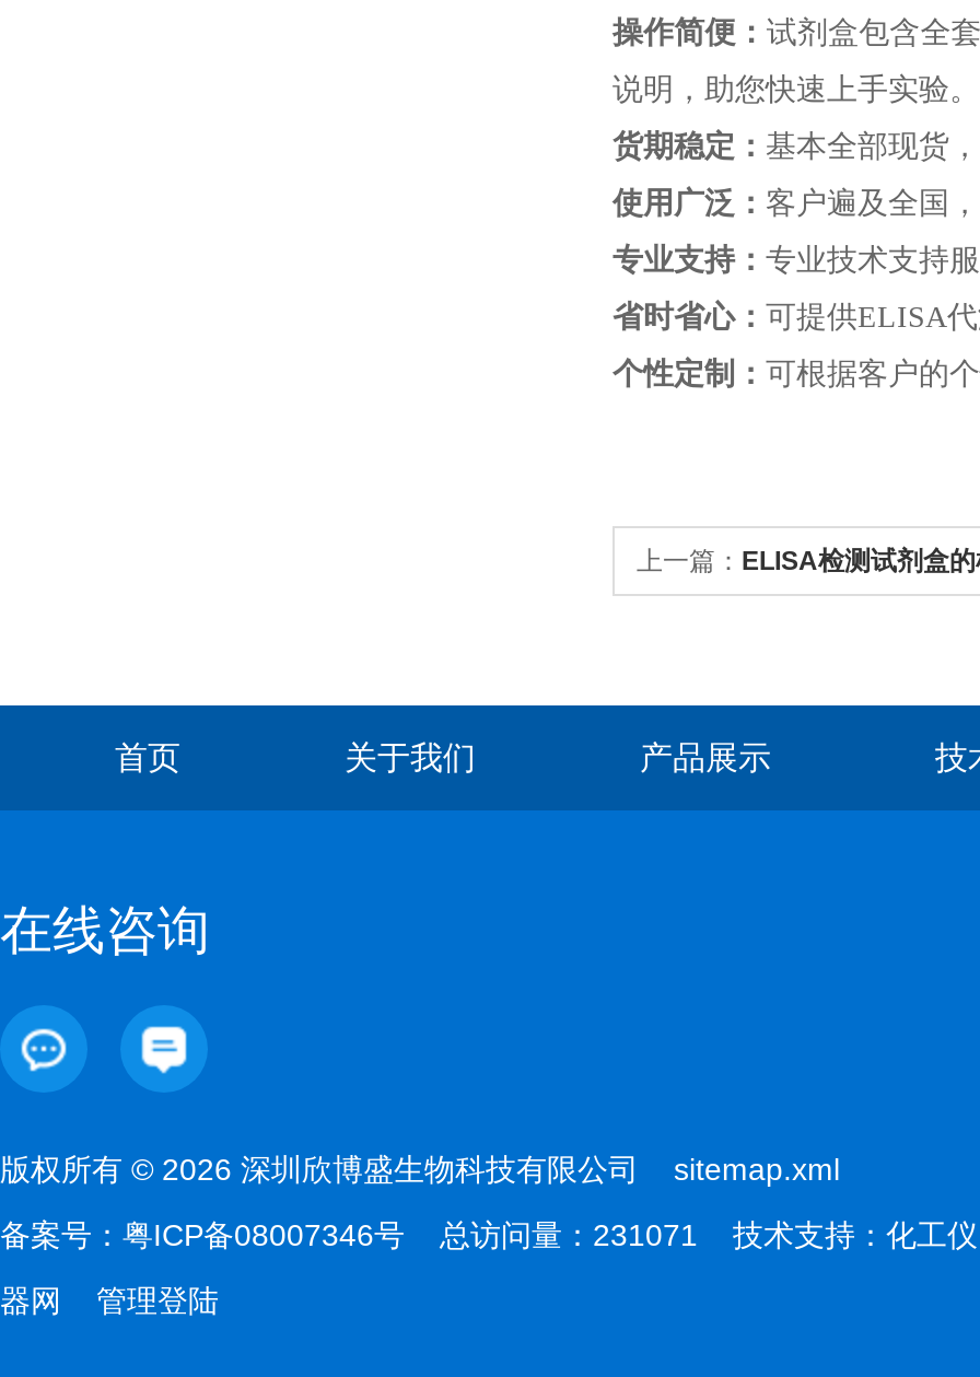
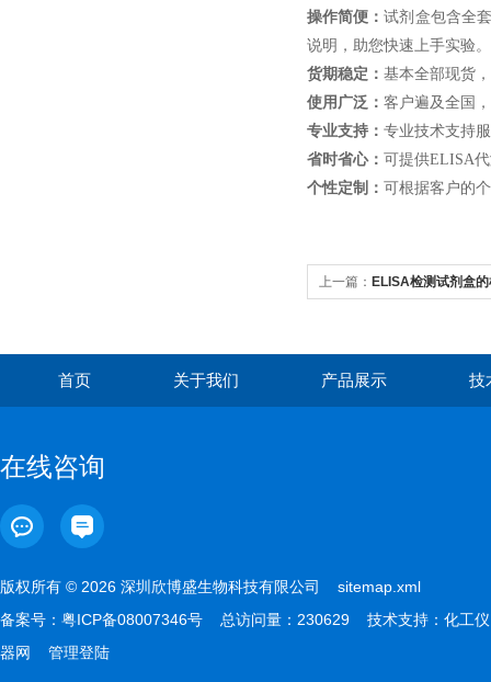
- 备案号：粤ICP备08007346号总访问量：231071 技术支持：化工仪
+ 备案号：粤ICP备08007346号总访问量：230629 技术支持：化工仪
